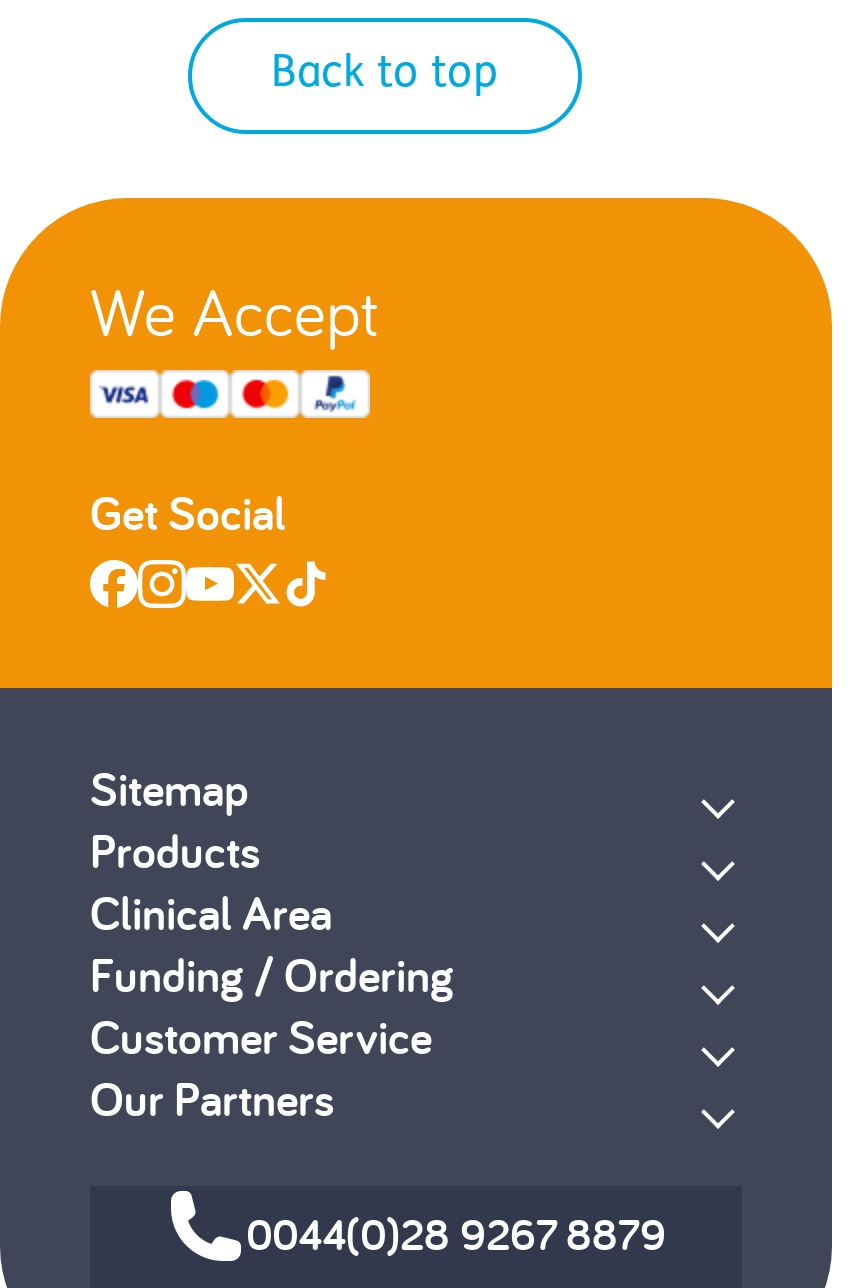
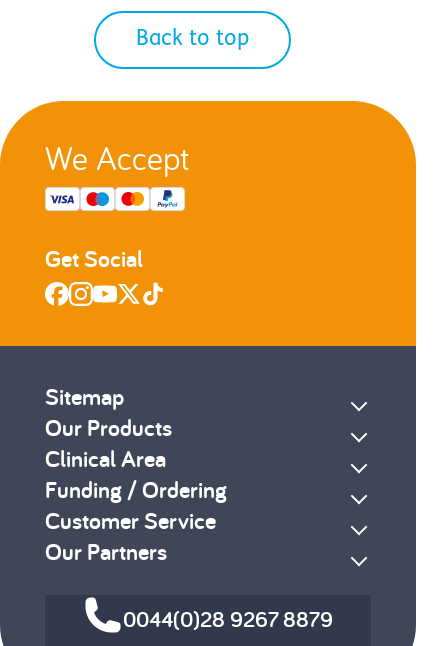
- Products
+ Our Products
